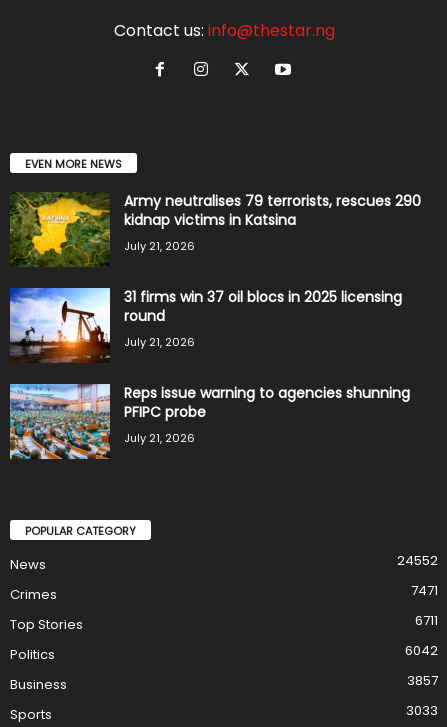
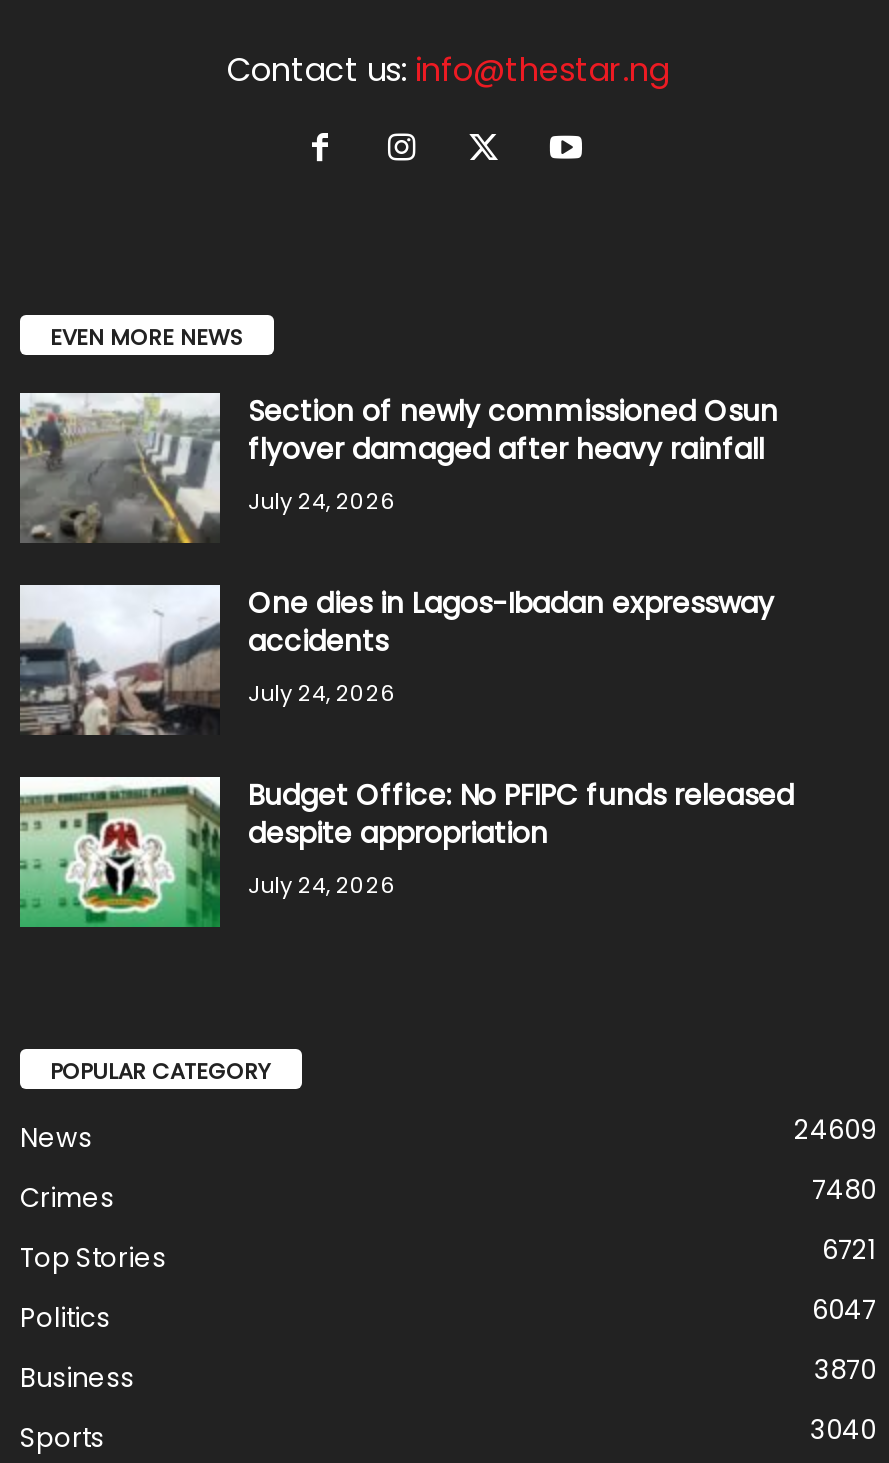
- [image]
- Army neutralises 79 terrorists, rescues 290
- kidnap victims in Katsina
- July 21, 2026
+ [image]
+ Section of newly commissioned Osun
+ flyover damaged after heavy rainfall
+ July 24, 2026

- [image]
- 31 firms win 37 oil blocs in 2025 licensing
- round
- July 21, 2026
+ [image]
+ One dies in Lagos-Ibadan expressway
+ accidents
+ July 24, 2026

- [image]
- Reps issue warning to agencies shunning
- PFIPC probe
- July 21, 2026
+ [image]
+ Budget Office: No PFIPC funds released
+ despite appropriation
+ July 24, 2026

- 24552
+ 24609

- 7471
+ 7480

- 6711
+ 6721

- 6042
+ 6047

- 3857
+ 3870

- 3033
+ 3040
